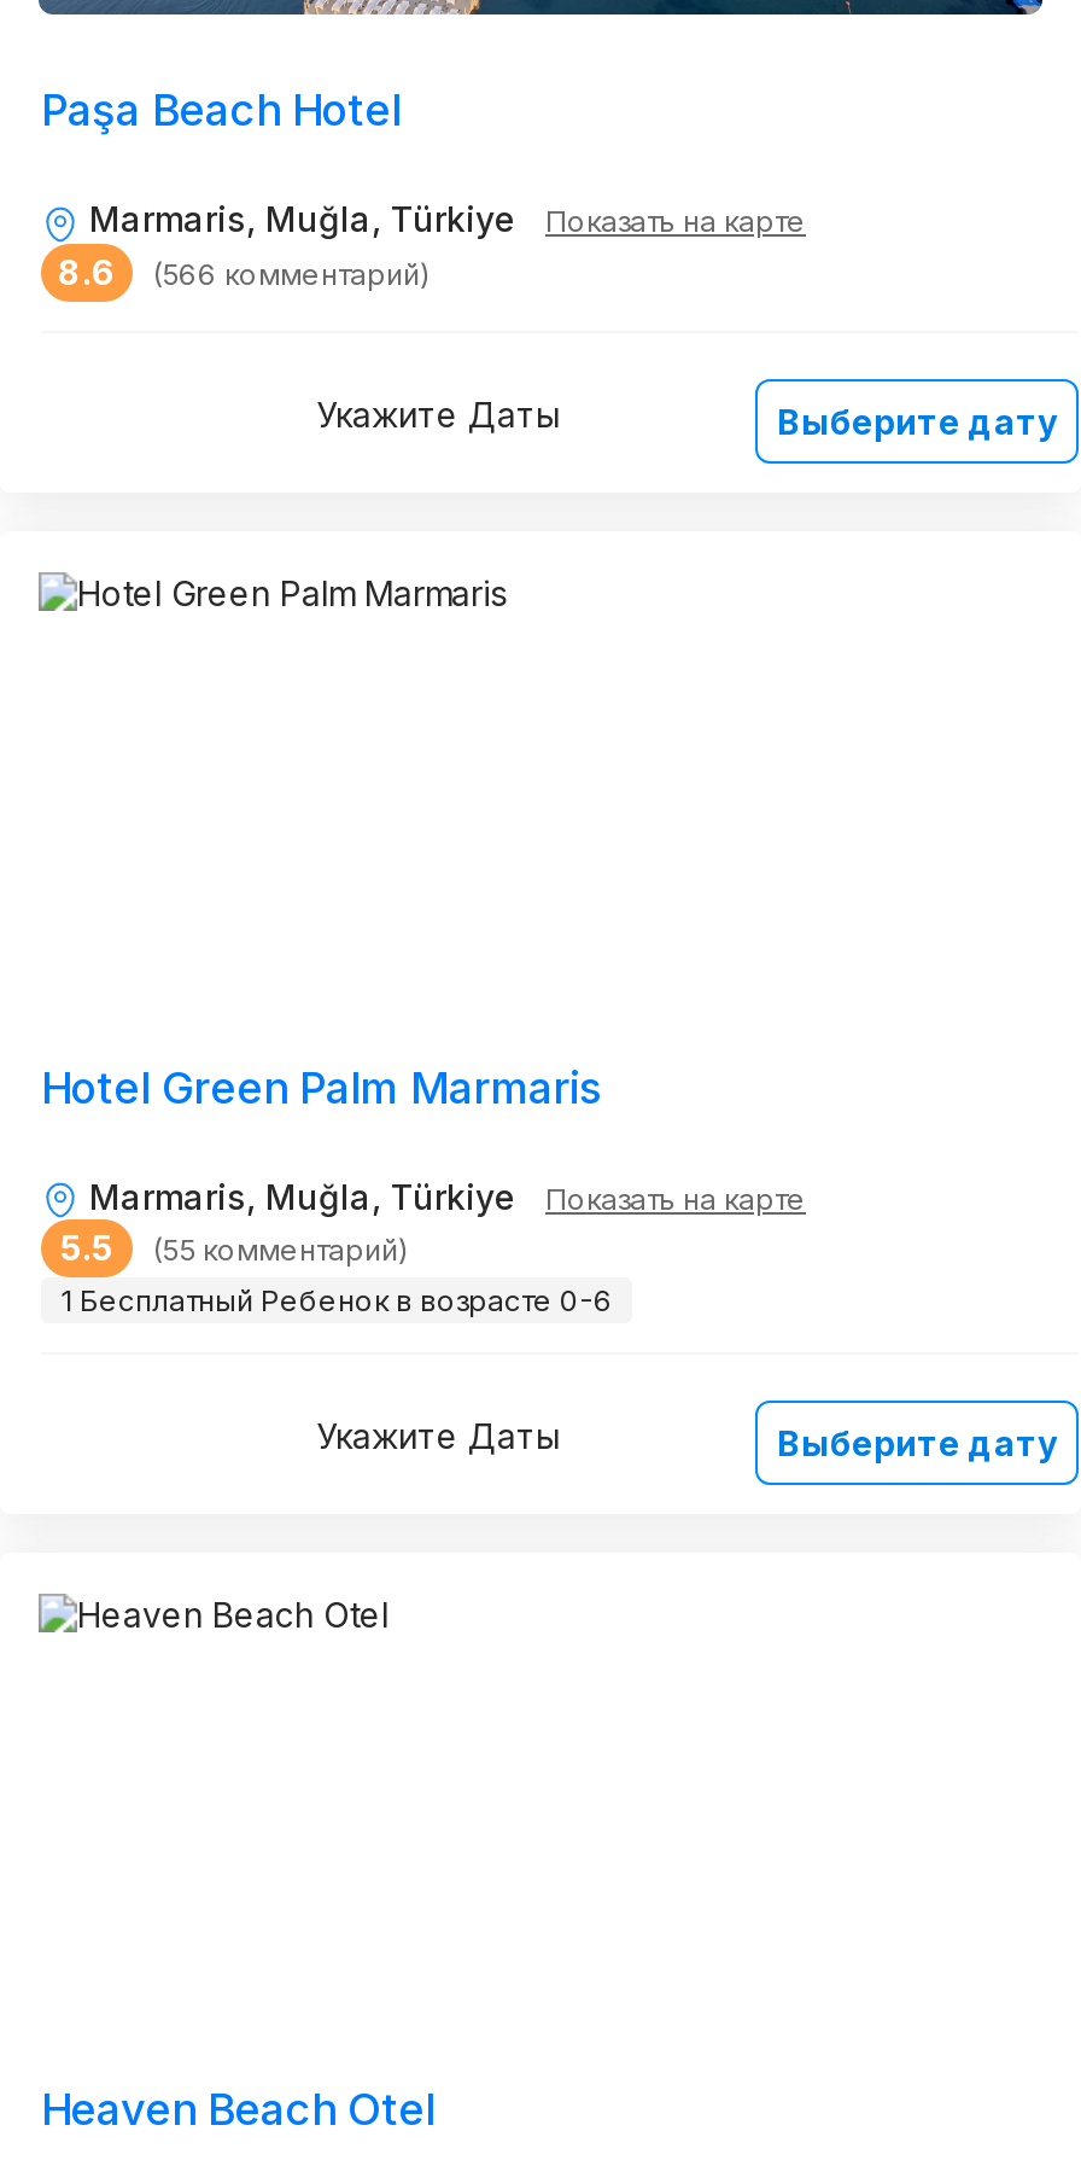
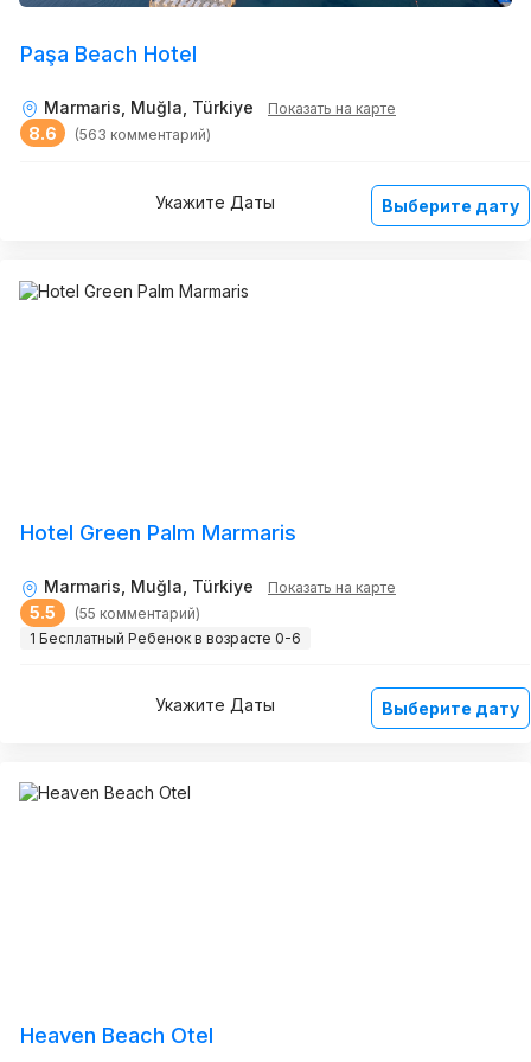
- 8.6 (566 комментарий)
+ 8.6 (563 комментарий)
